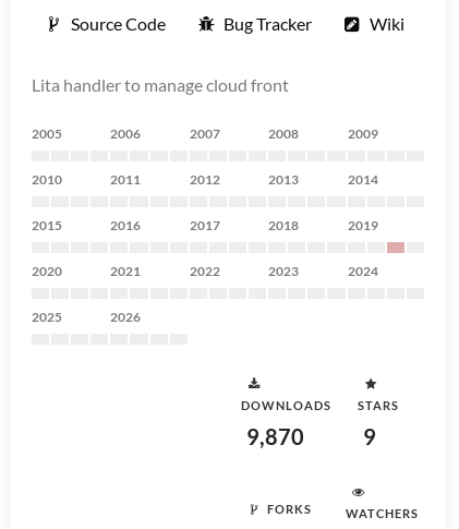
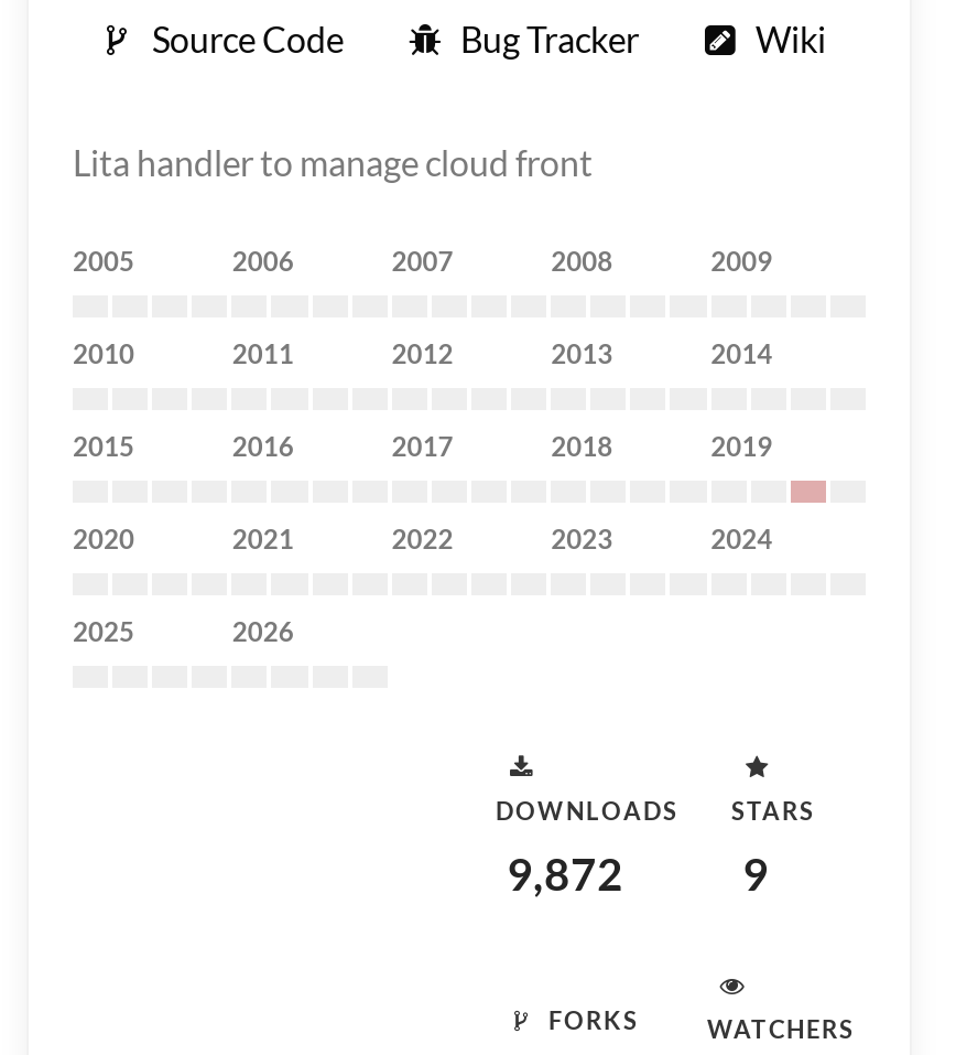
- 9,870
+ 9,872
